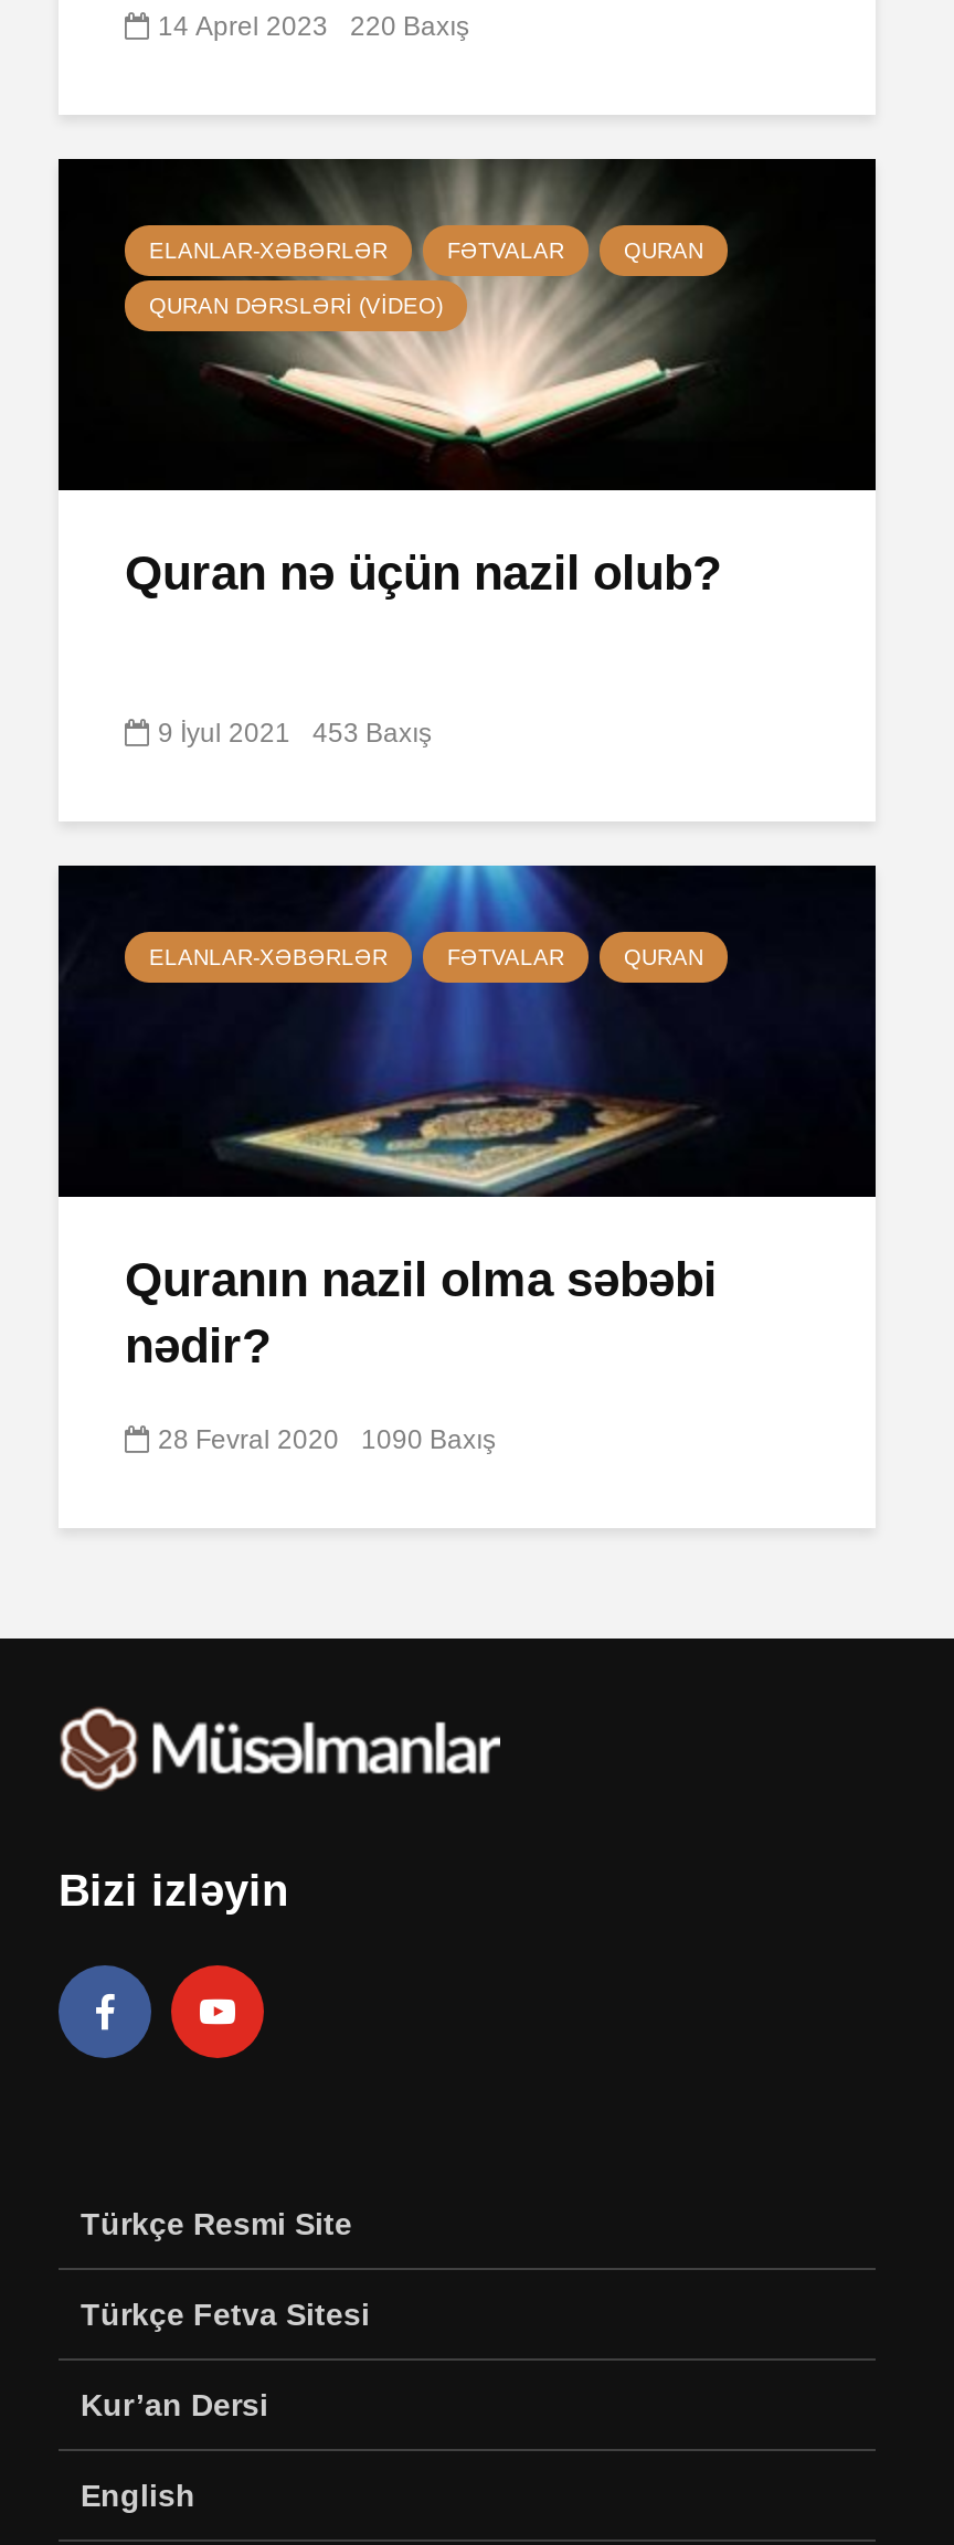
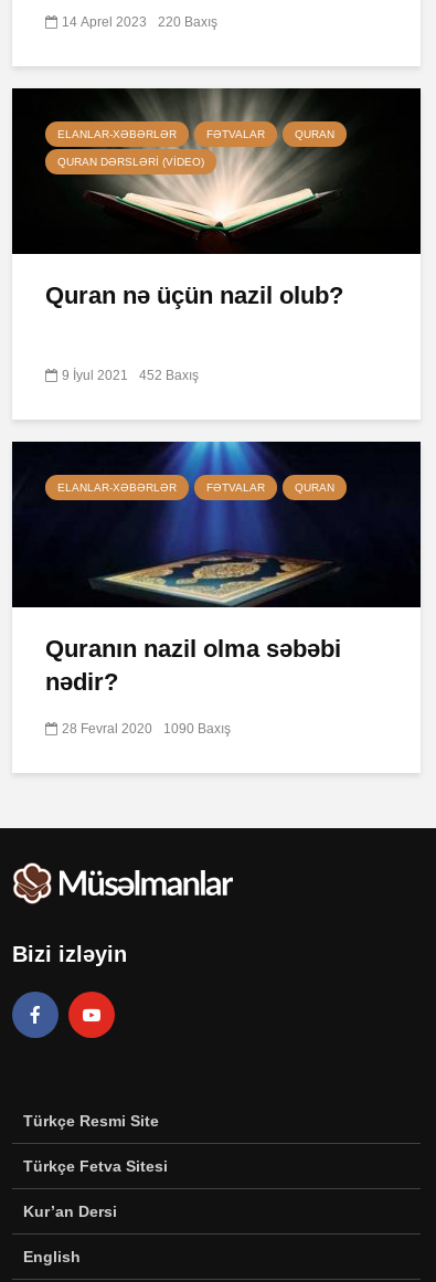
- 9 İyul 2021 453 Baxış
+ 9 İyul 2021 452 Baxış
